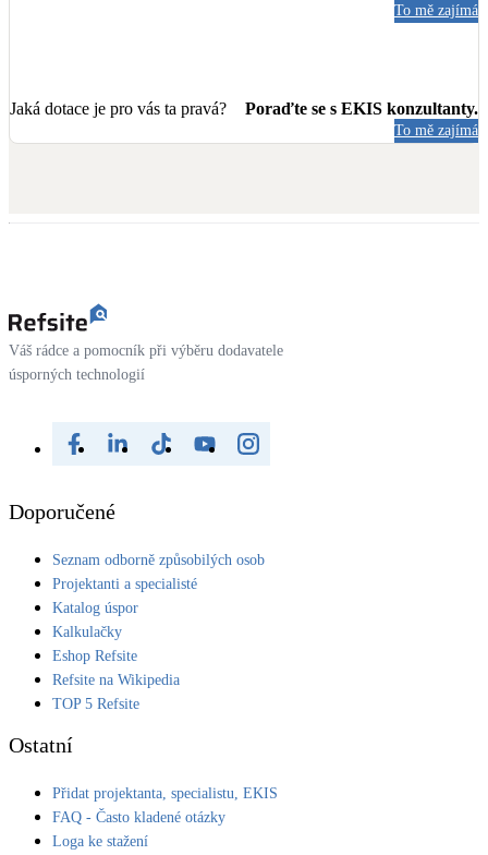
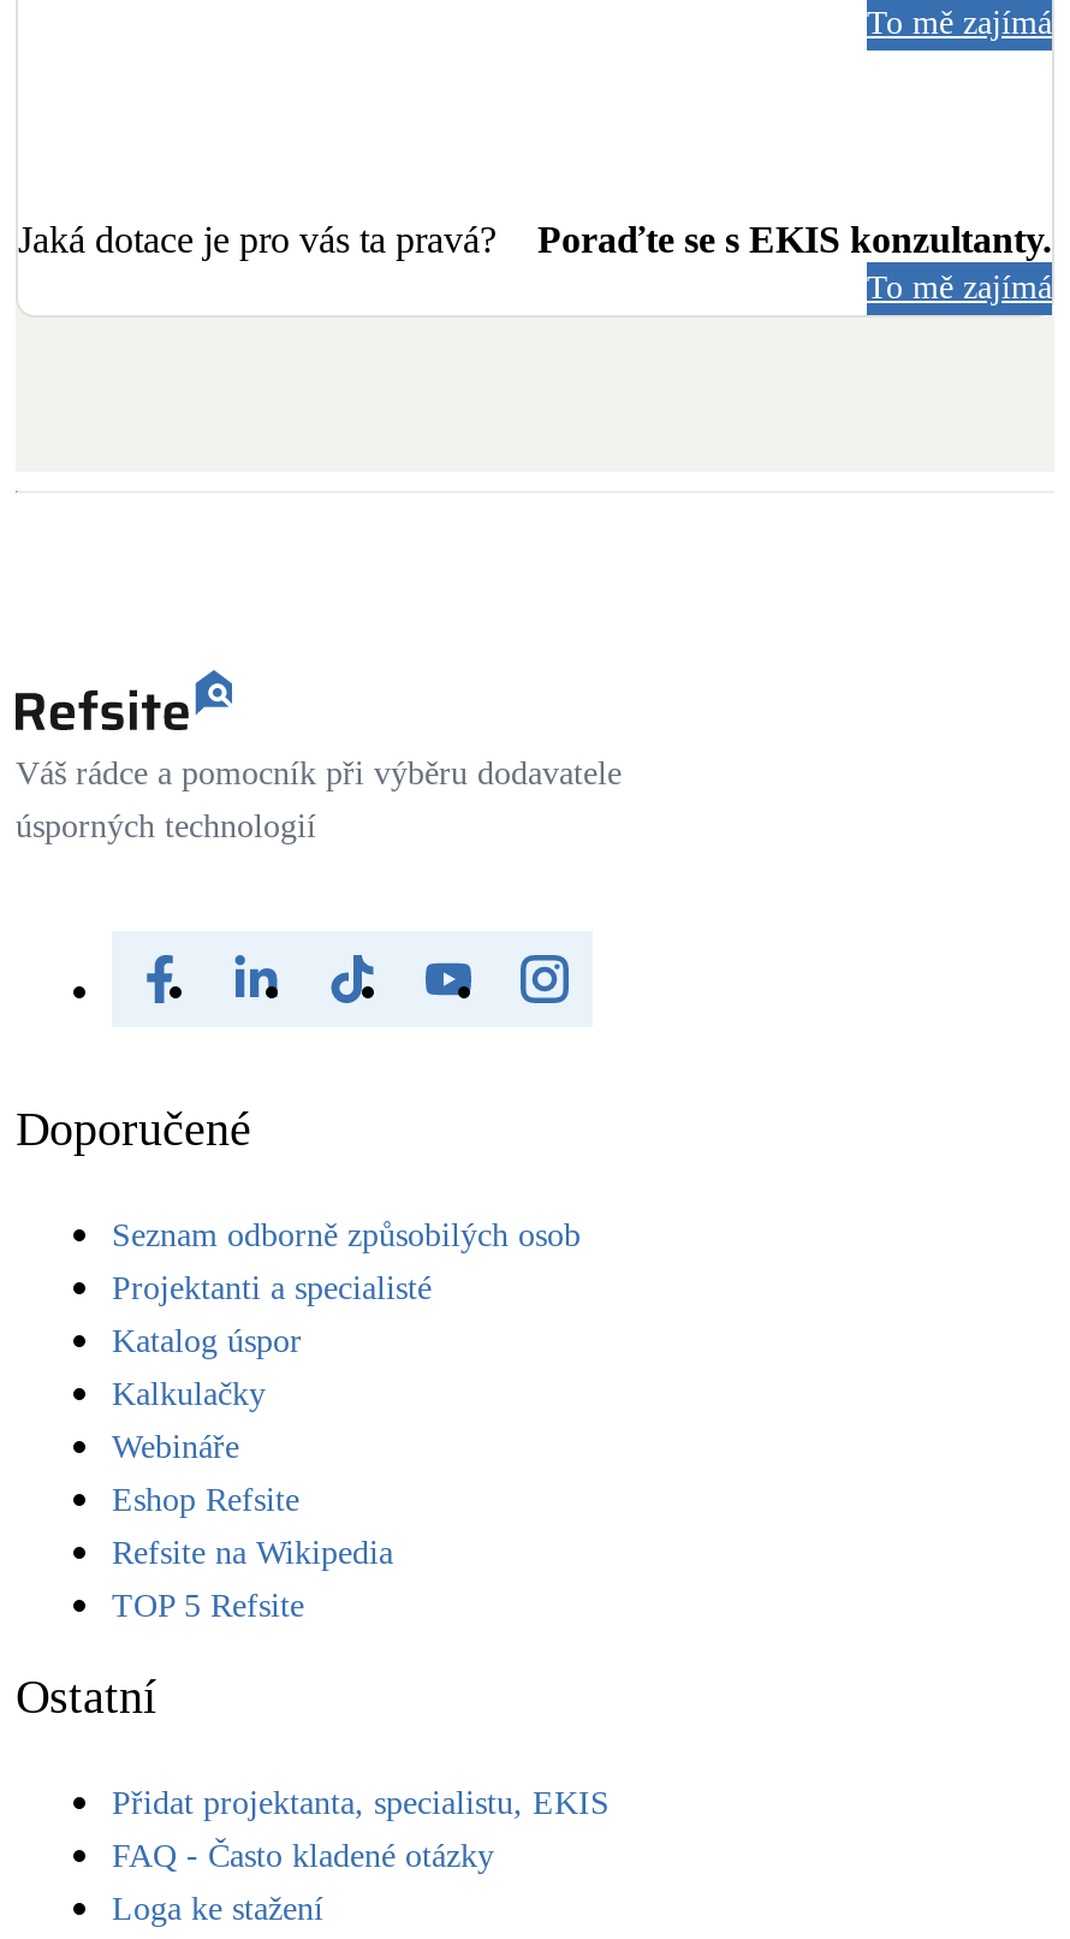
+ Webináře
